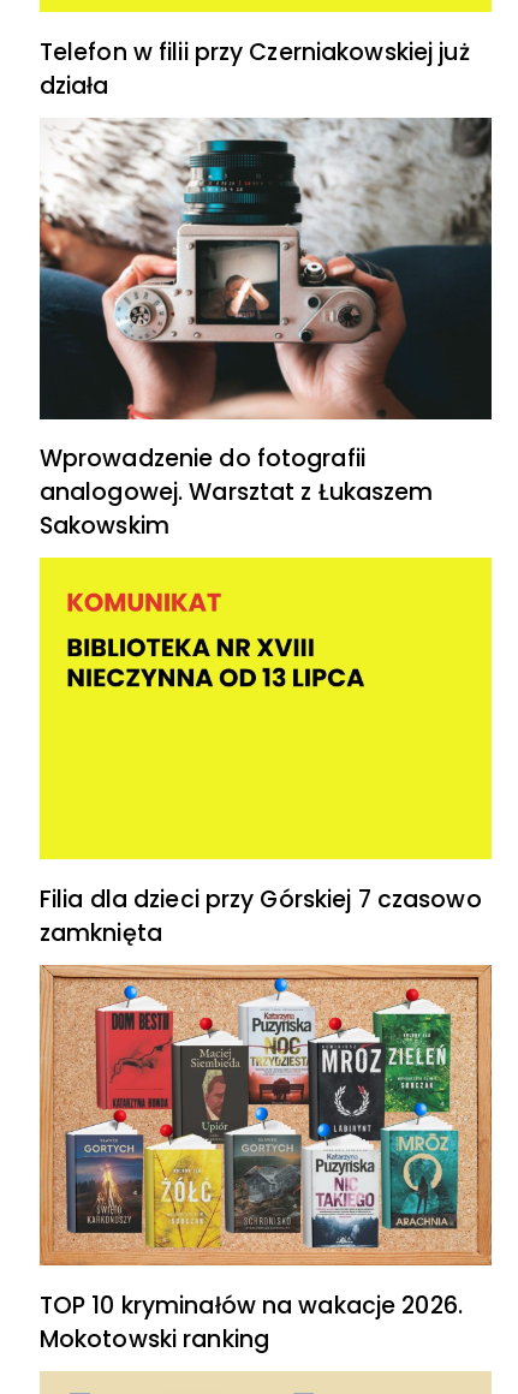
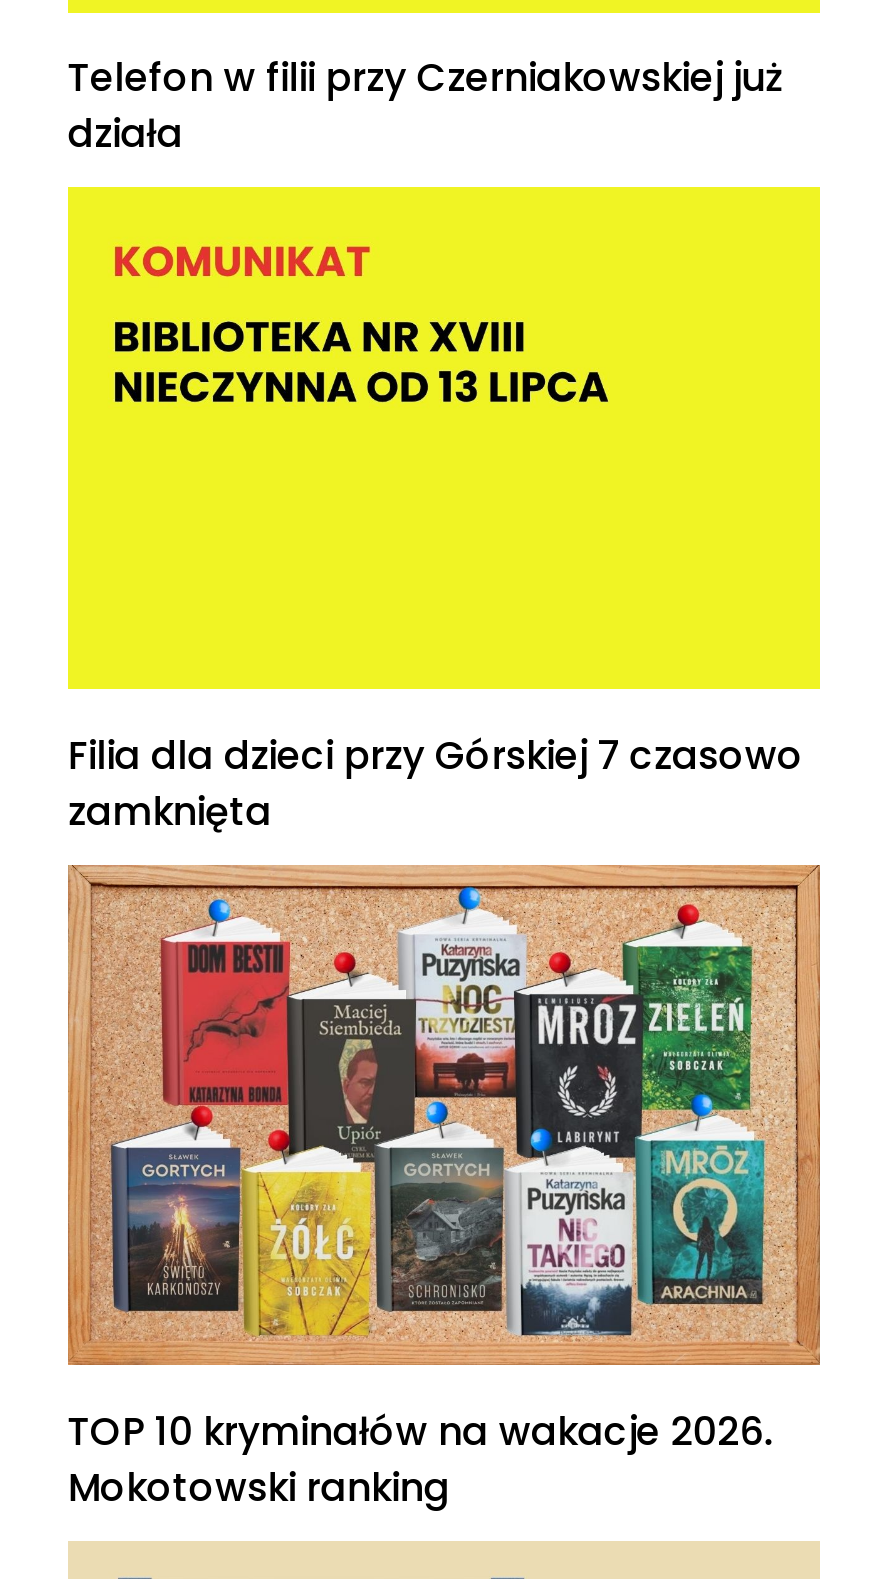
- [image]
- Wprowadzenie do fotografii
- analogowej. Warsztat z Łukaszem
- Sakowskim
